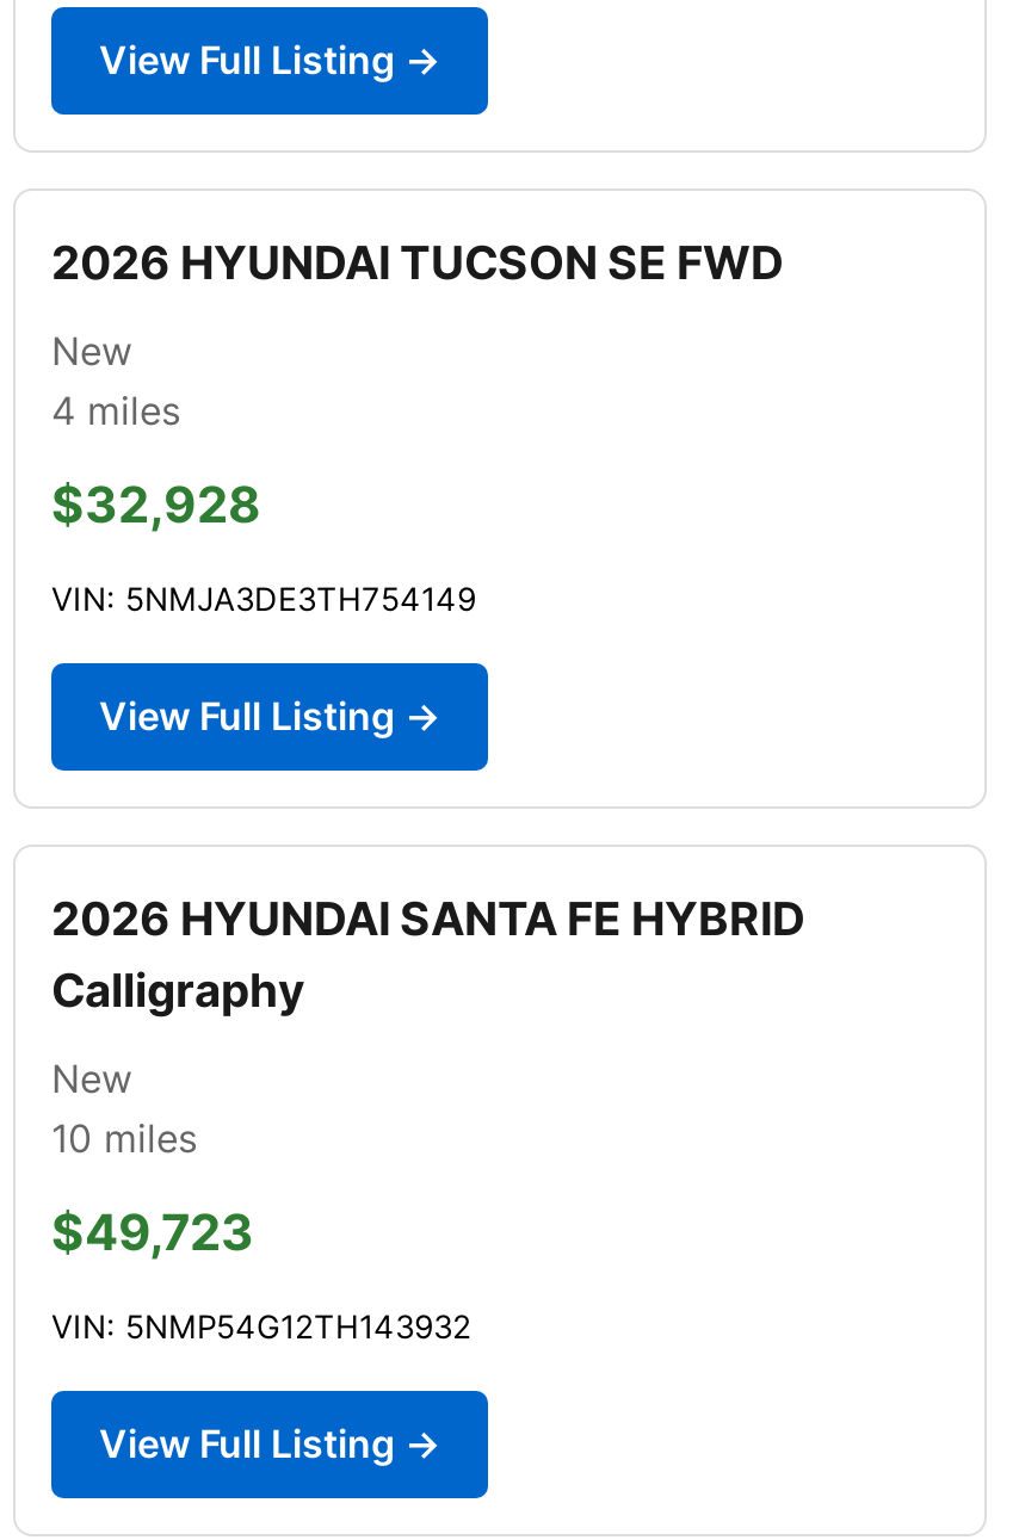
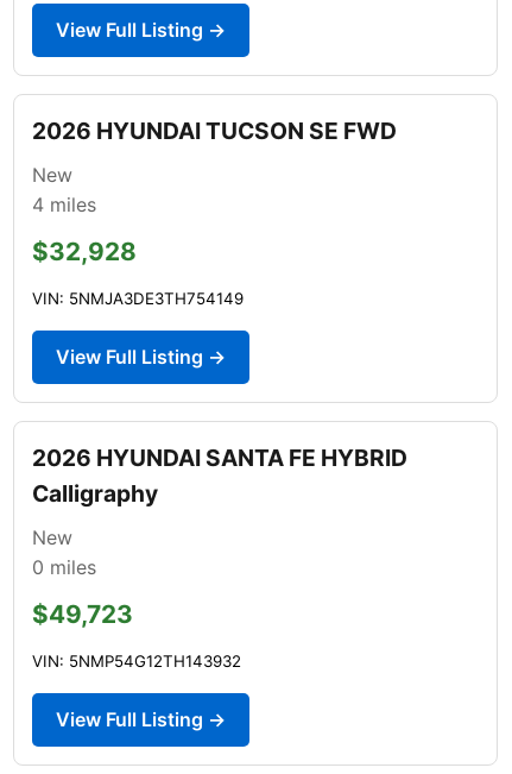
- 10 miles
+ 0 miles
